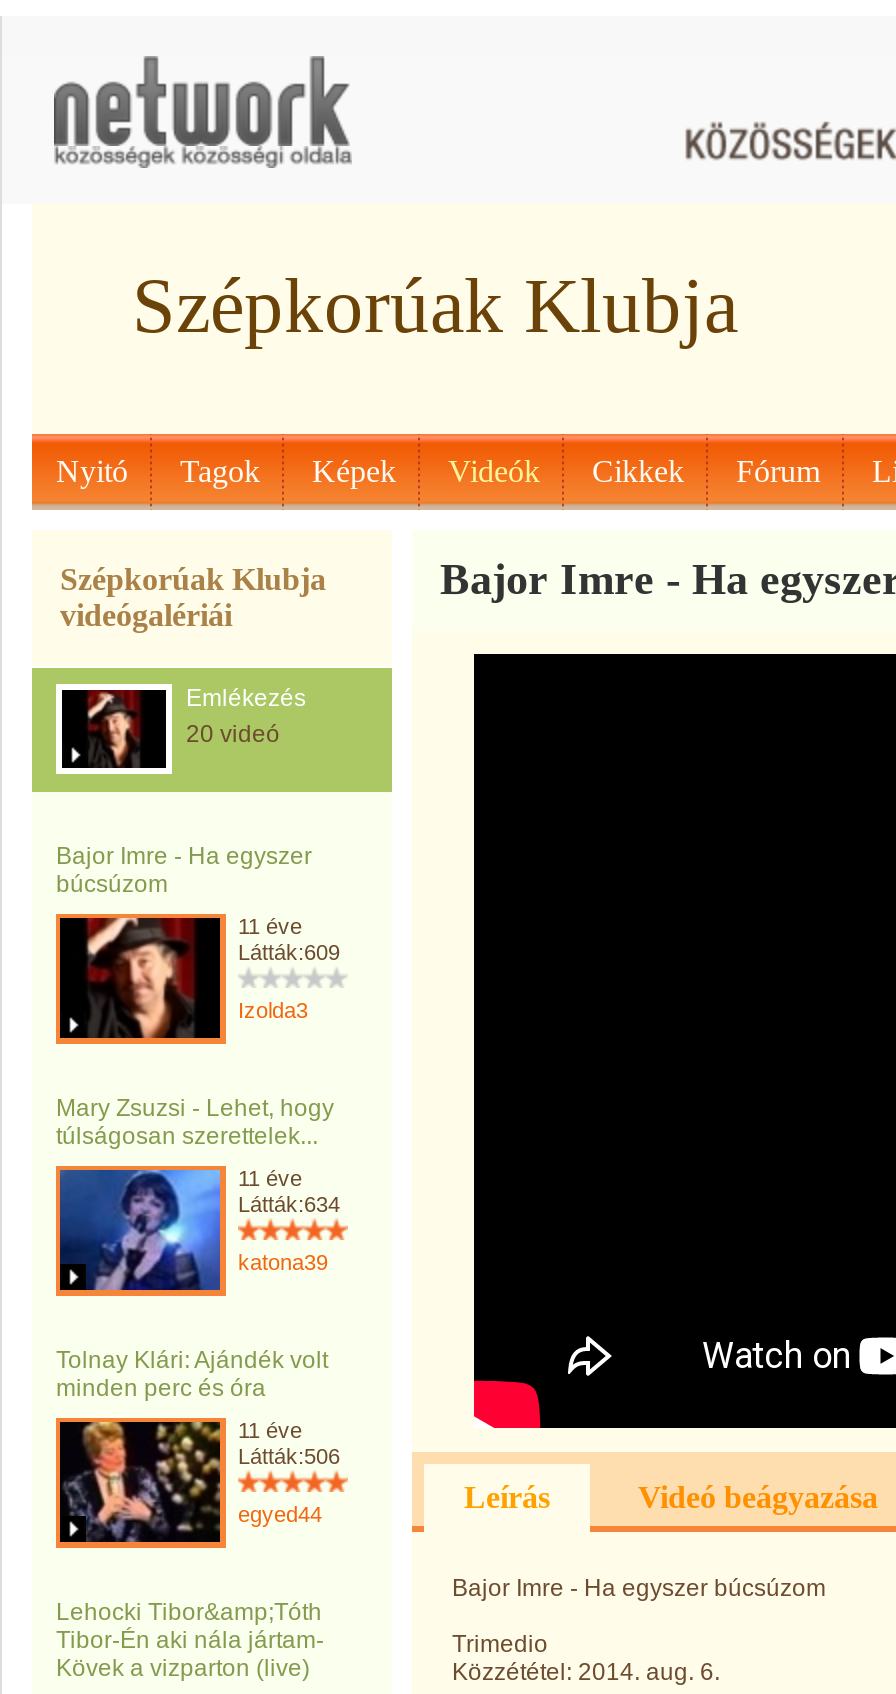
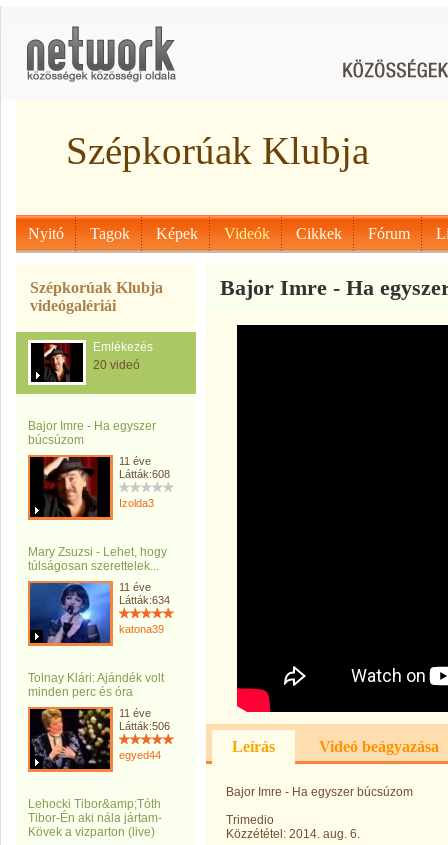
- Látták:609
+ Látták:608
